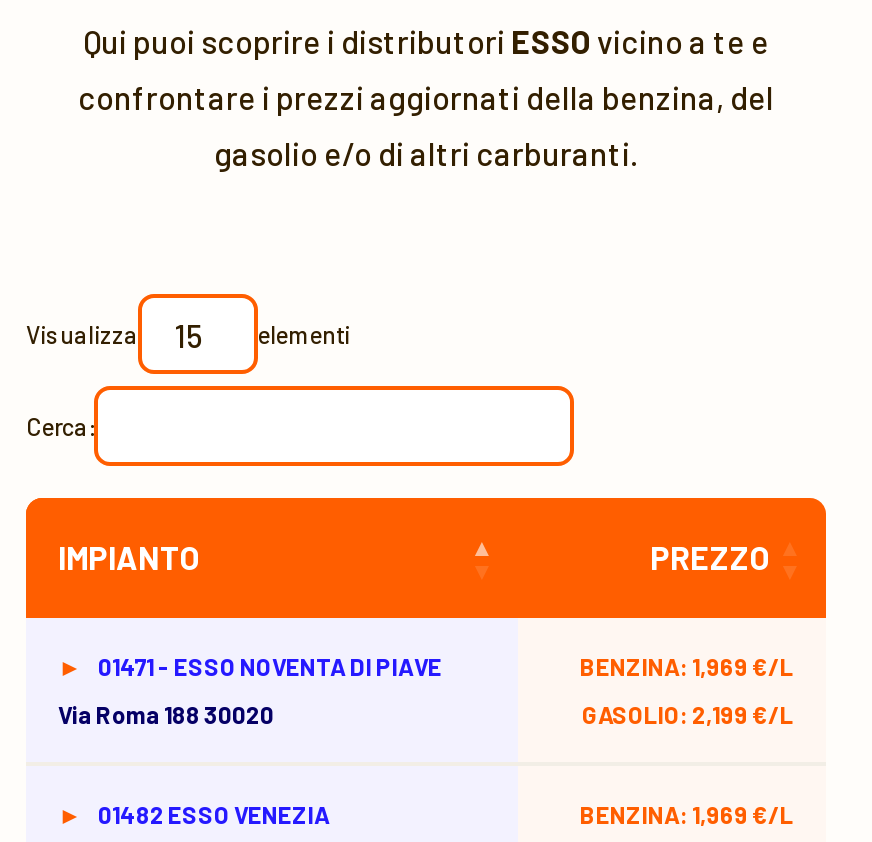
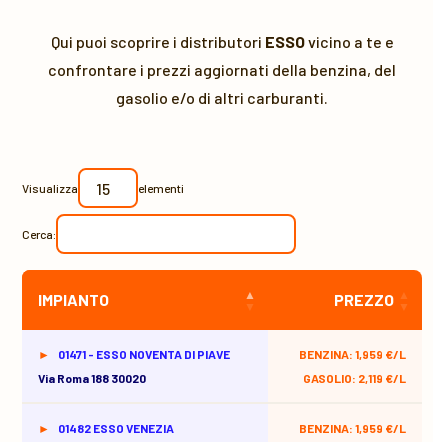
- BENZINA: 1,969 €/L
+ BENZINA: 1,959 €/L

- GASOLIO: 2,199 €/L
+ GASOLIO: 2,119 €/L

- BENZINA: 1,969 €/L
+ BENZINA: 1,959 €/L
